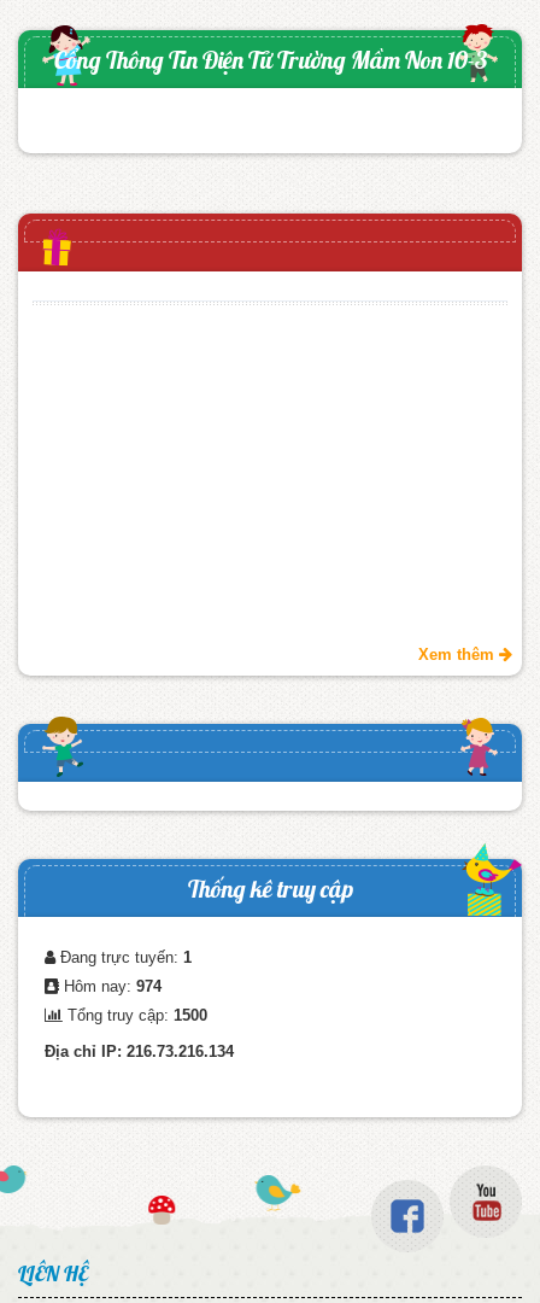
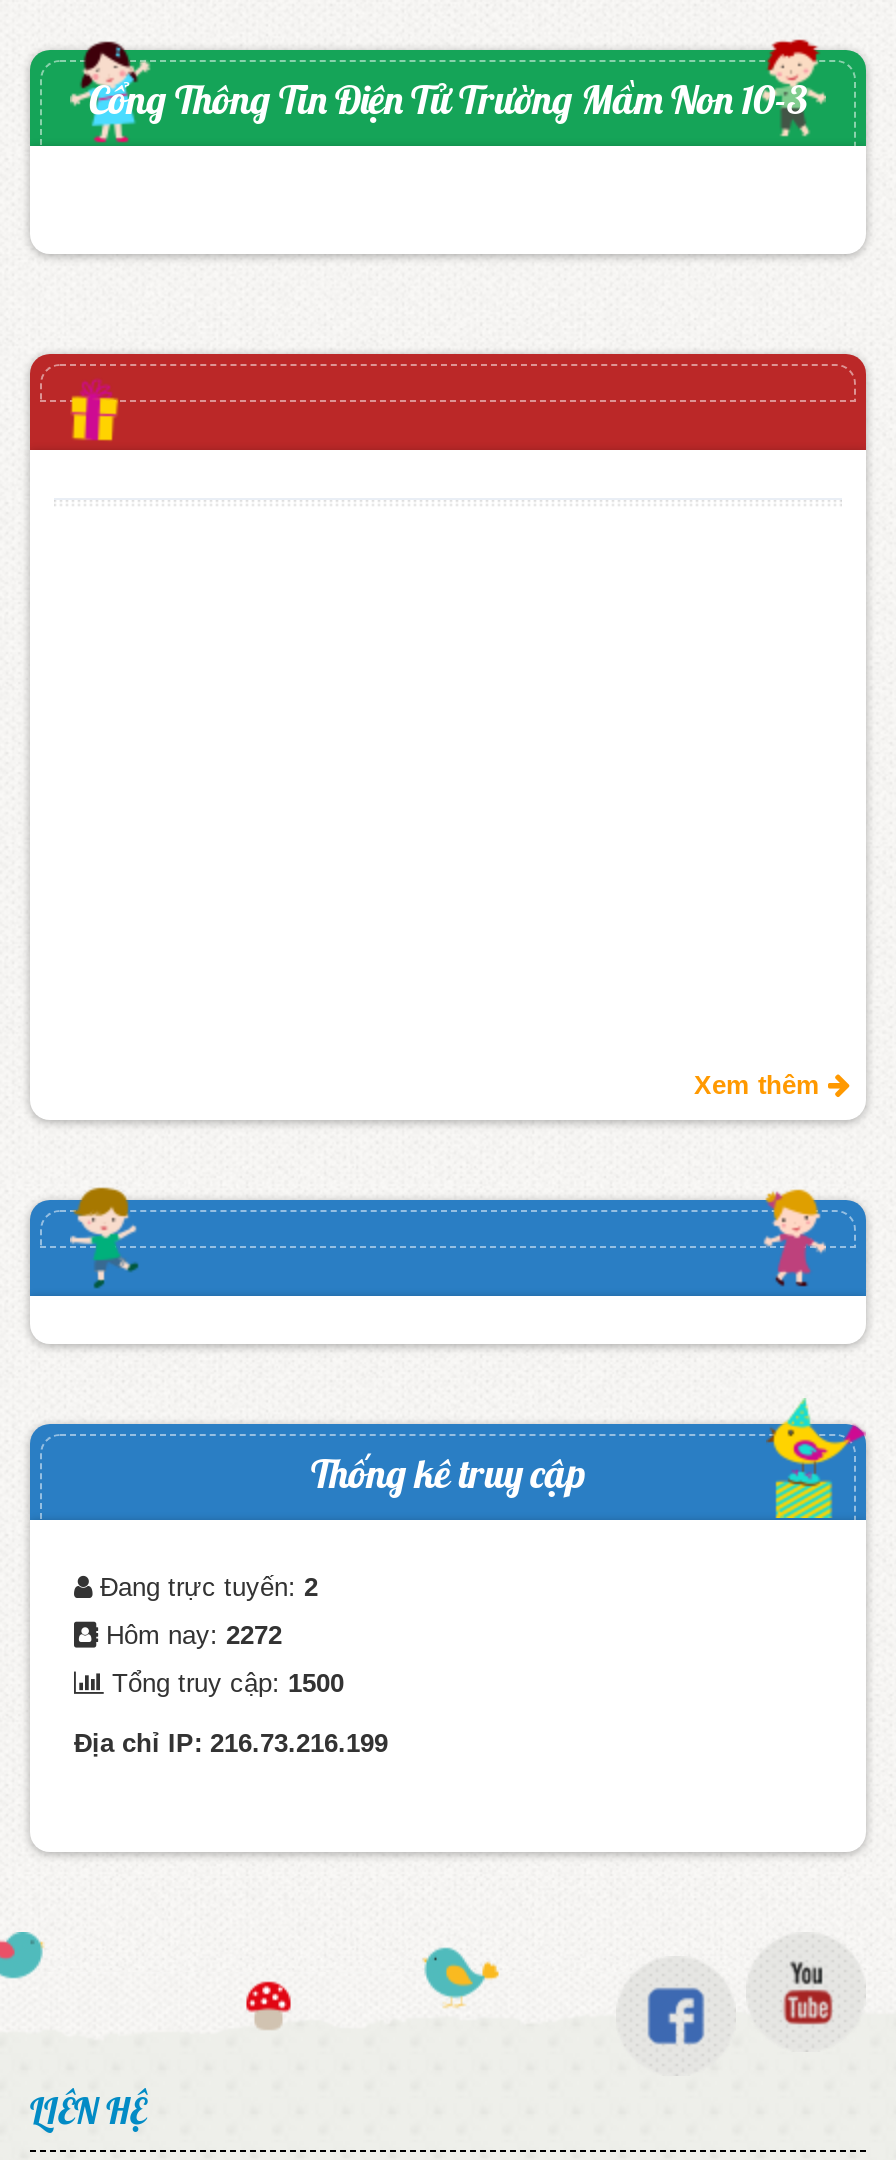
- Đang trực tuyến: 1
+ Đang trực tuyến: 2

- Hôm nay: 974
+ Hôm nay: 2272

- Địa chỉ IP: 216.73.216.134
+ Địa chỉ IP: 216.73.216.199
